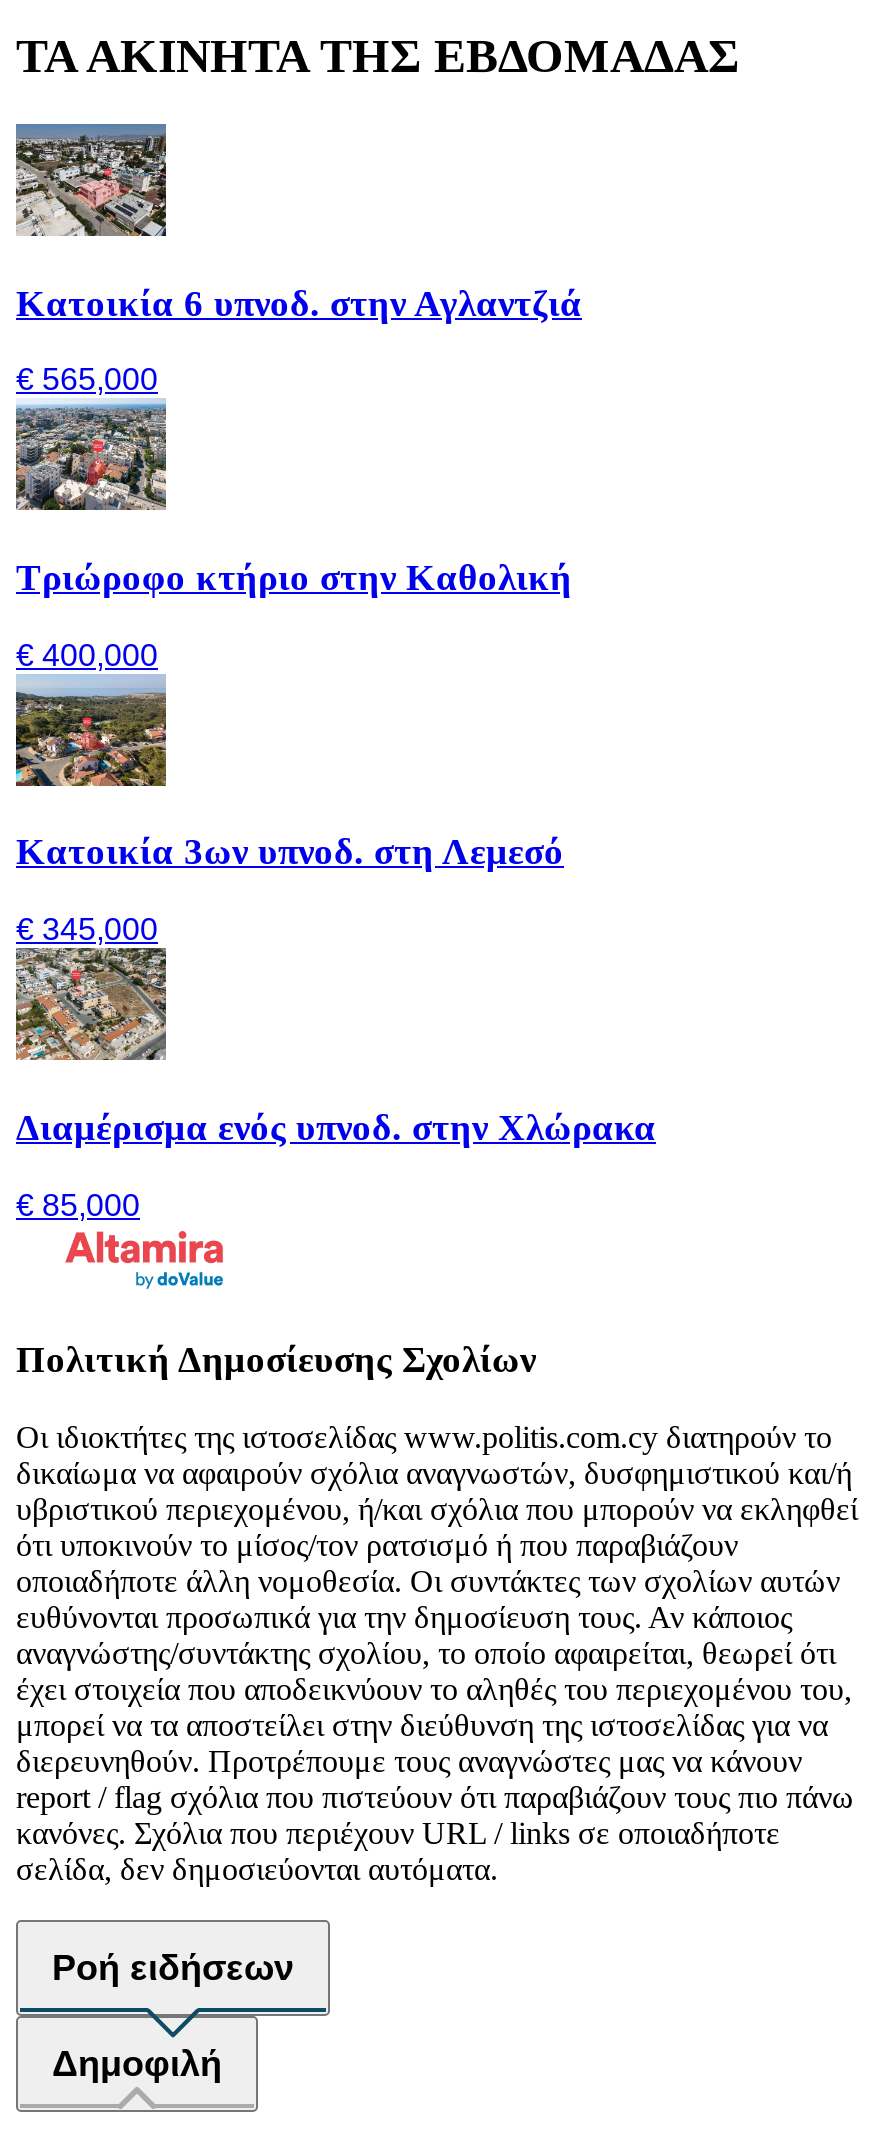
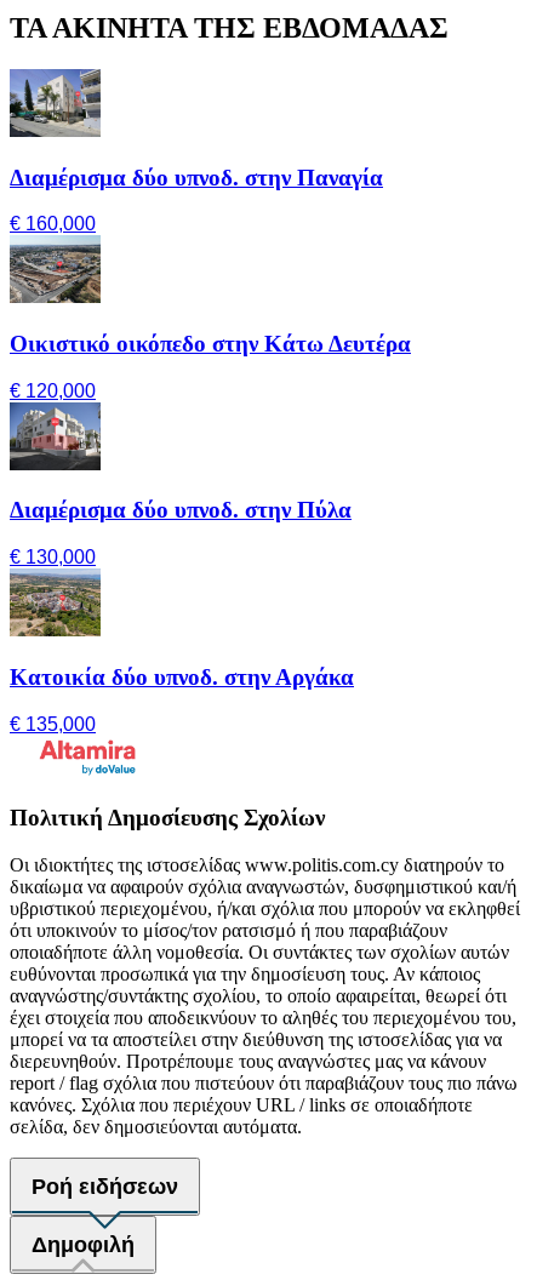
- [image]
- Κατοικία 6 υπνοδ. στην Αγλαντζιά
+ [image]
+ Διαμέρισμα δύο υπνοδ. στην Παναγία

- € 565,000
+ € 160,000

- [image]
- Τριώροφο κτήριο στην Καθολική
+ [image]
+ Οικιστικό οικόπεδο στην Κάτω Δευτέρα

- € 400,000
+ € 120,000

- [image]
- Κατοικία 3ων υπνοδ. στη Λεμεσό
+ [image]
+ Διαμέρισμα δύο υπνοδ. στην Πύλα

- € 345,000
+ € 130,000

- [image]
- Διαμέρισμα ενός υπνοδ. στην Χλώρακα
+ [image]
+ Κατοικία δύο υπνοδ. στην Αργάκα

- € 85,000
+ € 135,000
